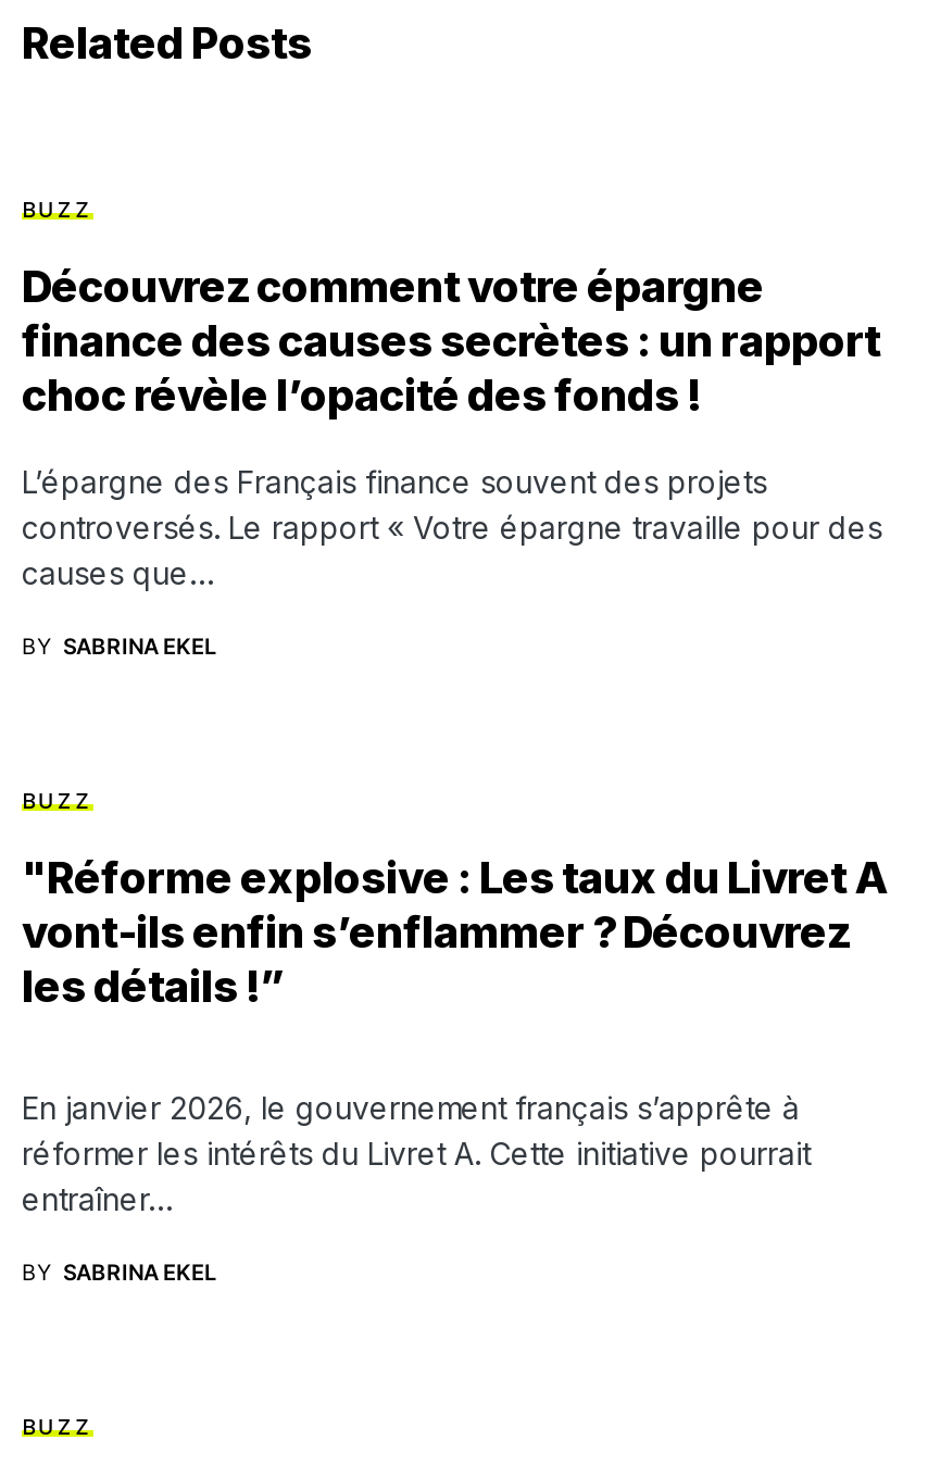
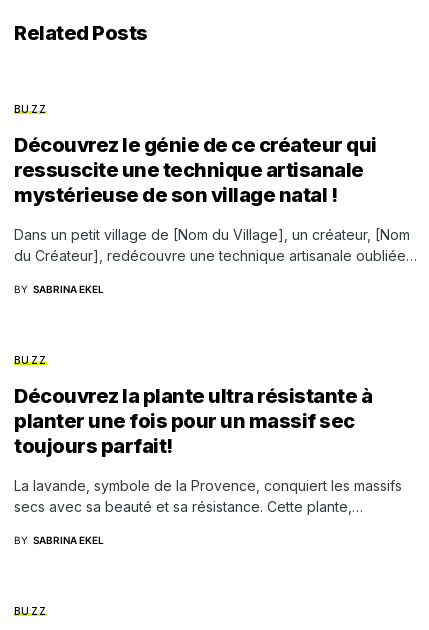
- Découvrez comment votre épargne
- finance des causes secrètes : un rapport
- choc révèle l’opacité des fonds !
+ Découvrez le génie de ce créateur qui
+ ressuscite une technique artisanale
+ mystérieuse de son village natal !

- L’épargne des Français finance souvent des projets
- controversés. Le rapport « Votre épargne travaille pour des
- causes que…
+ Dans un petit village de [Nom du Village], un créateur, [Nom
+ du Créateur], redécouvre une technique artisanale oubliée…

- "Réforme explosive : Les taux du Livret A
- vont-ils enfin s’enflammer ? Découvrez
- les détails !”
+ Découvrez la plante ultra résistante à
+ planter une fois pour un massif sec
+ toujours parfait!

- En janvier 2026, le gouvernement français s’apprête à
- réformer les intérêts du Livret A. Cette initiative pourrait
- entraîner…
+ La lavande, symbole de la Provence, conquiert les massifs
+ secs avec sa beauté et sa résistance. Cette plante,…
